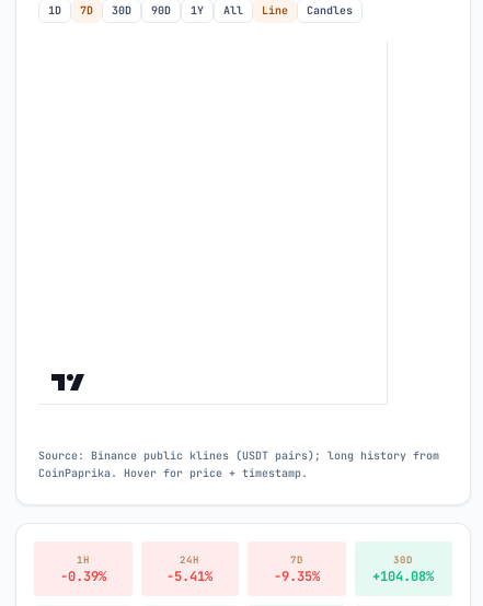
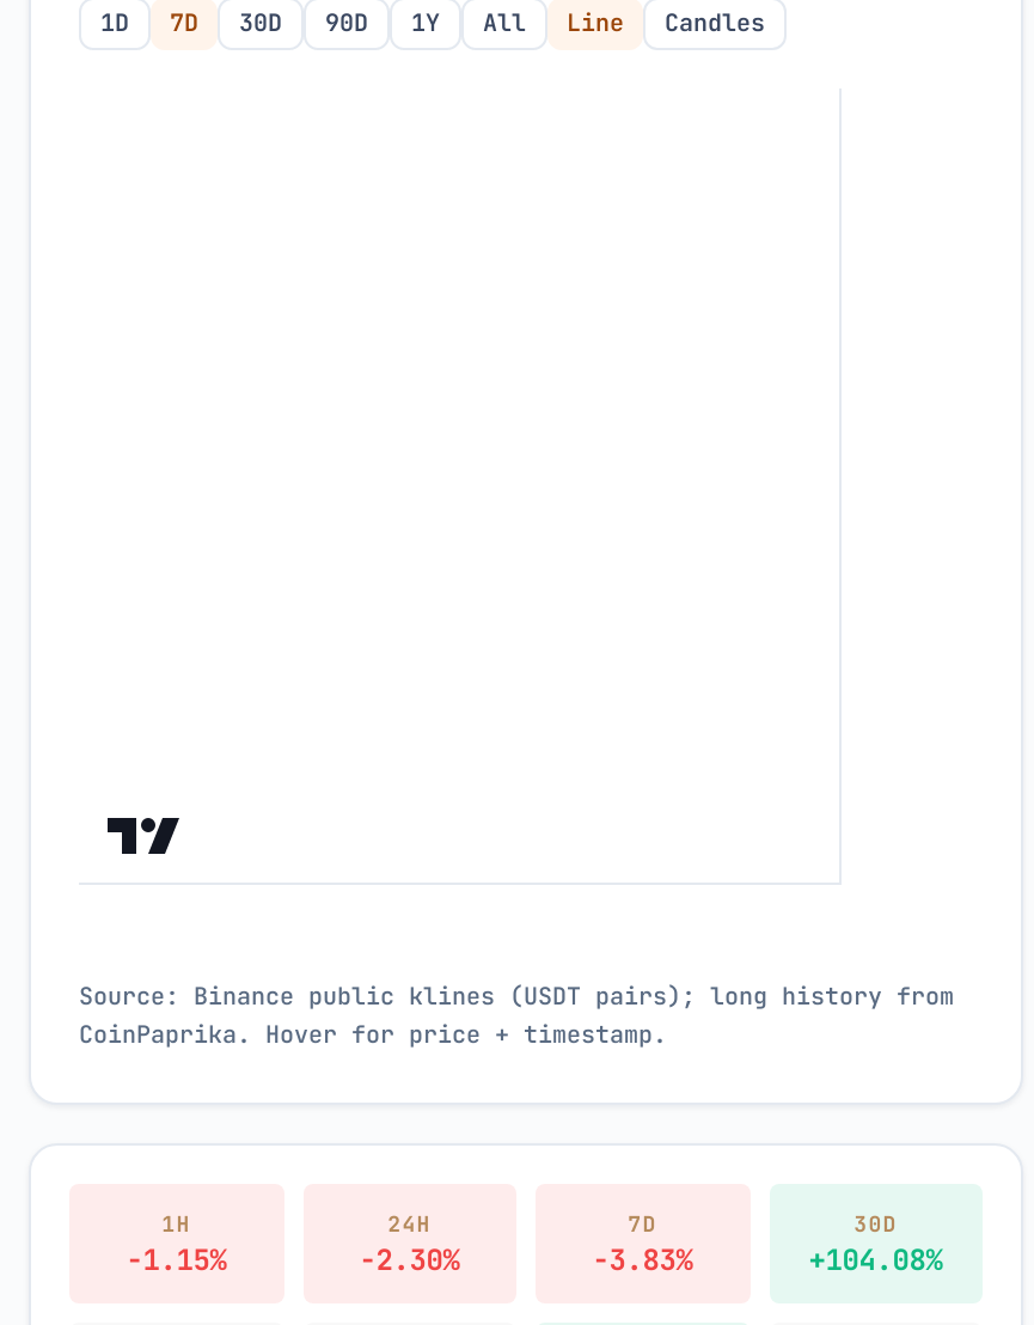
- -0.39%
+ -1.15%

- -5.41%
+ -2.30%

- -9.35%
+ -3.83%
